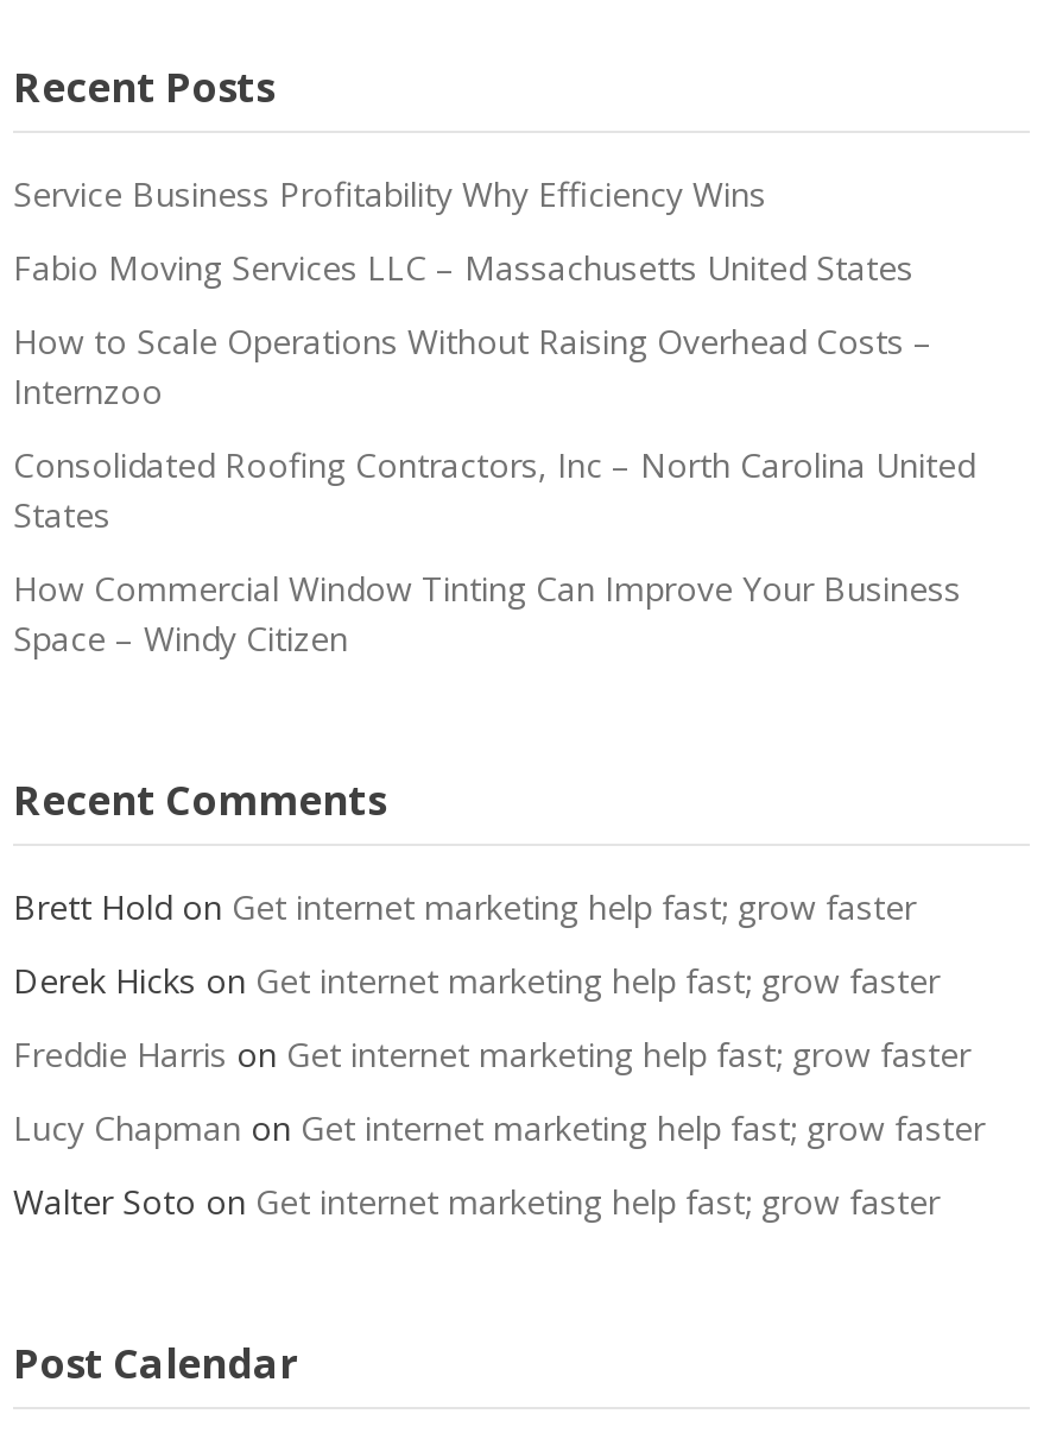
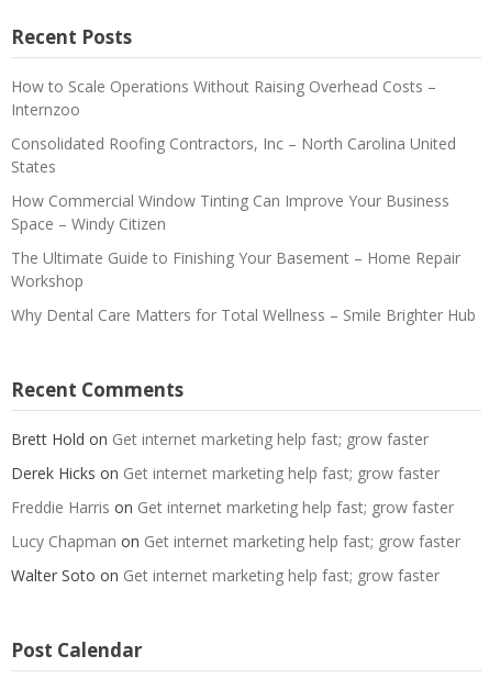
- Service Business Profitability Why Efficiency Wins
- Fabio Moving Services LLC – Massachusetts United States

moved up: How to Scale Operations Without Raising Overhead Costs – | Internzoo | Consolidated Roofing Contractors, Inc – North Carolina United | States | How Commercial Window Tinting Can Improve Your Business | Space – Windy Citizen

+ The Ultimate Guide to Finishing Your Basement – Home Repair
+ Workshop
+ Why Dental Care Matters for Total Wellness – Smile Brighter Hub
